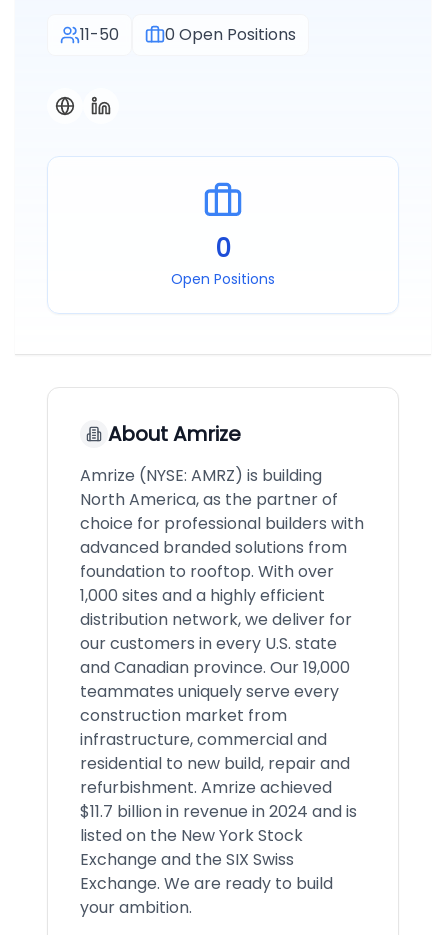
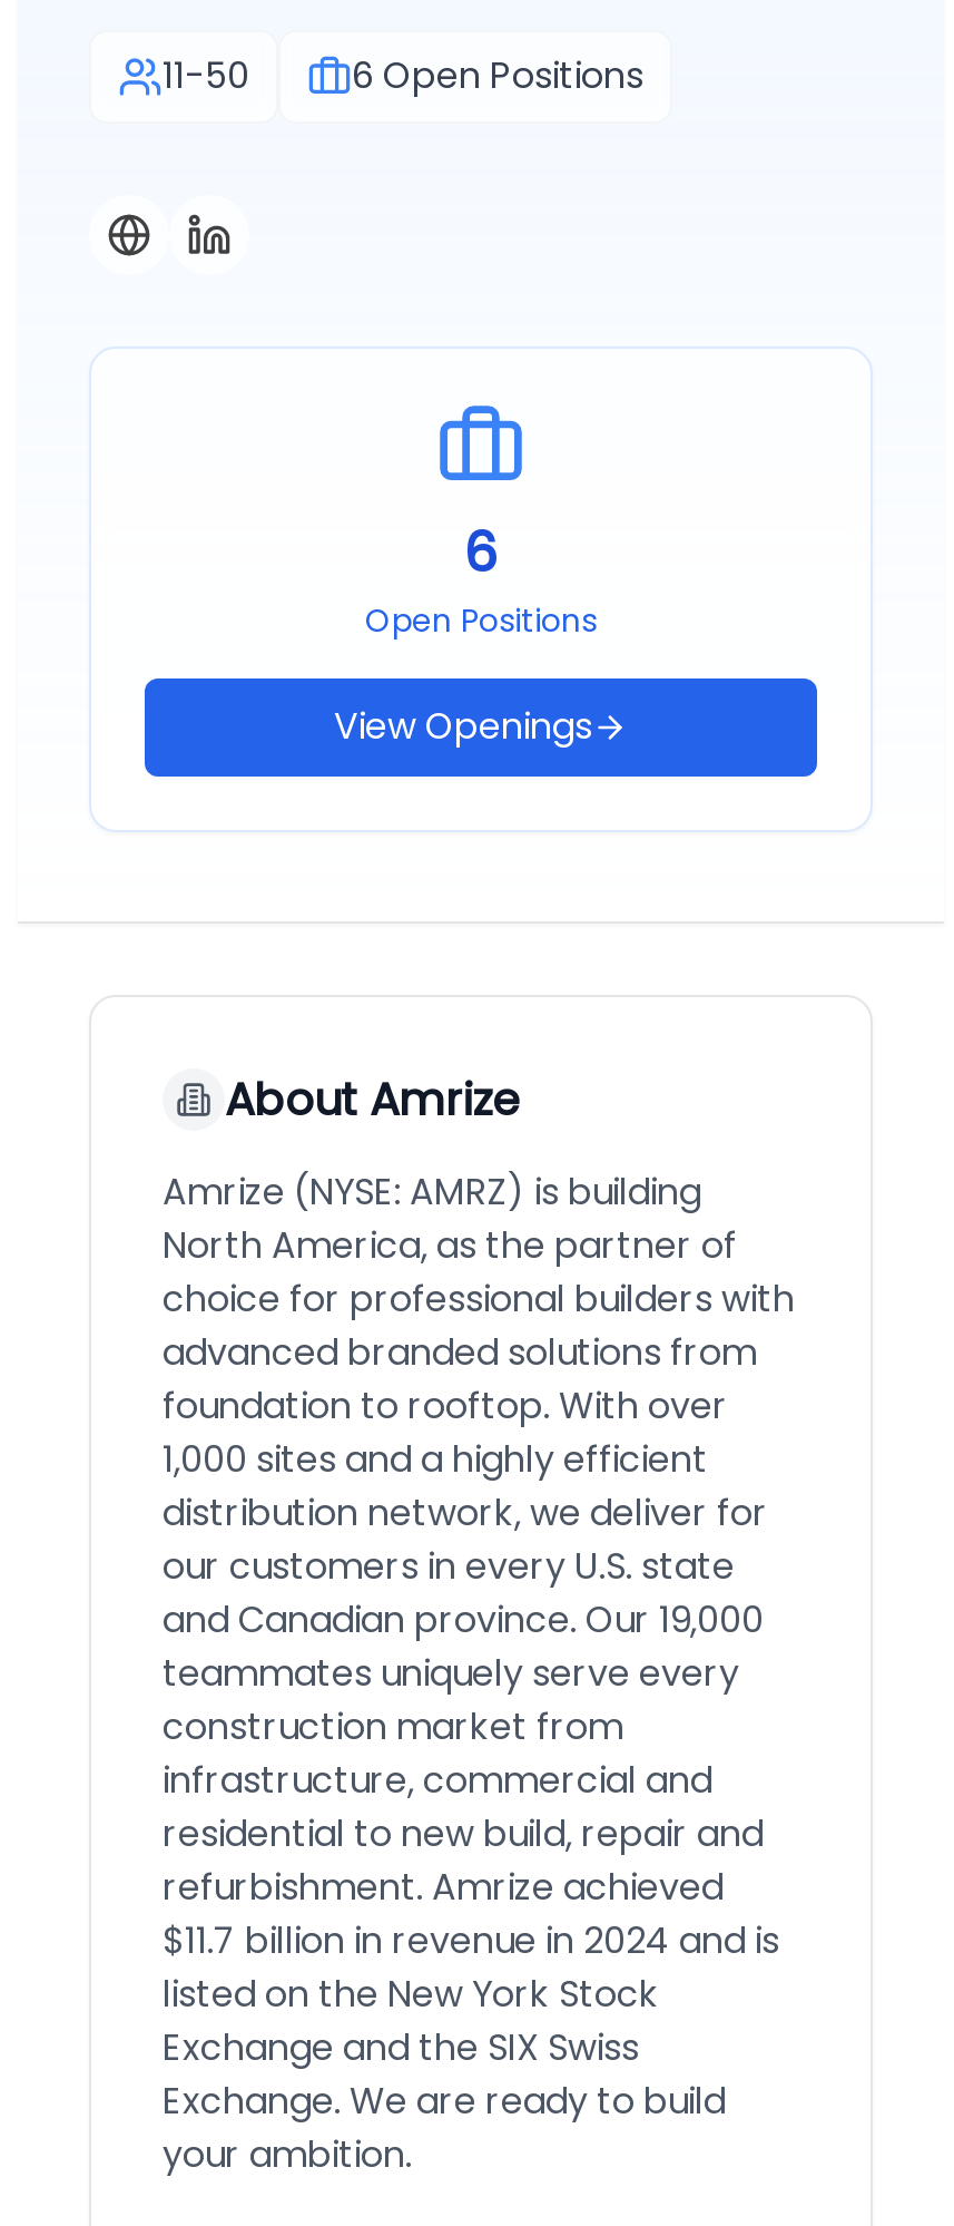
- 0 Open Positions
+ 6 Open Positions

- 0
+ 6

+ View Openings
